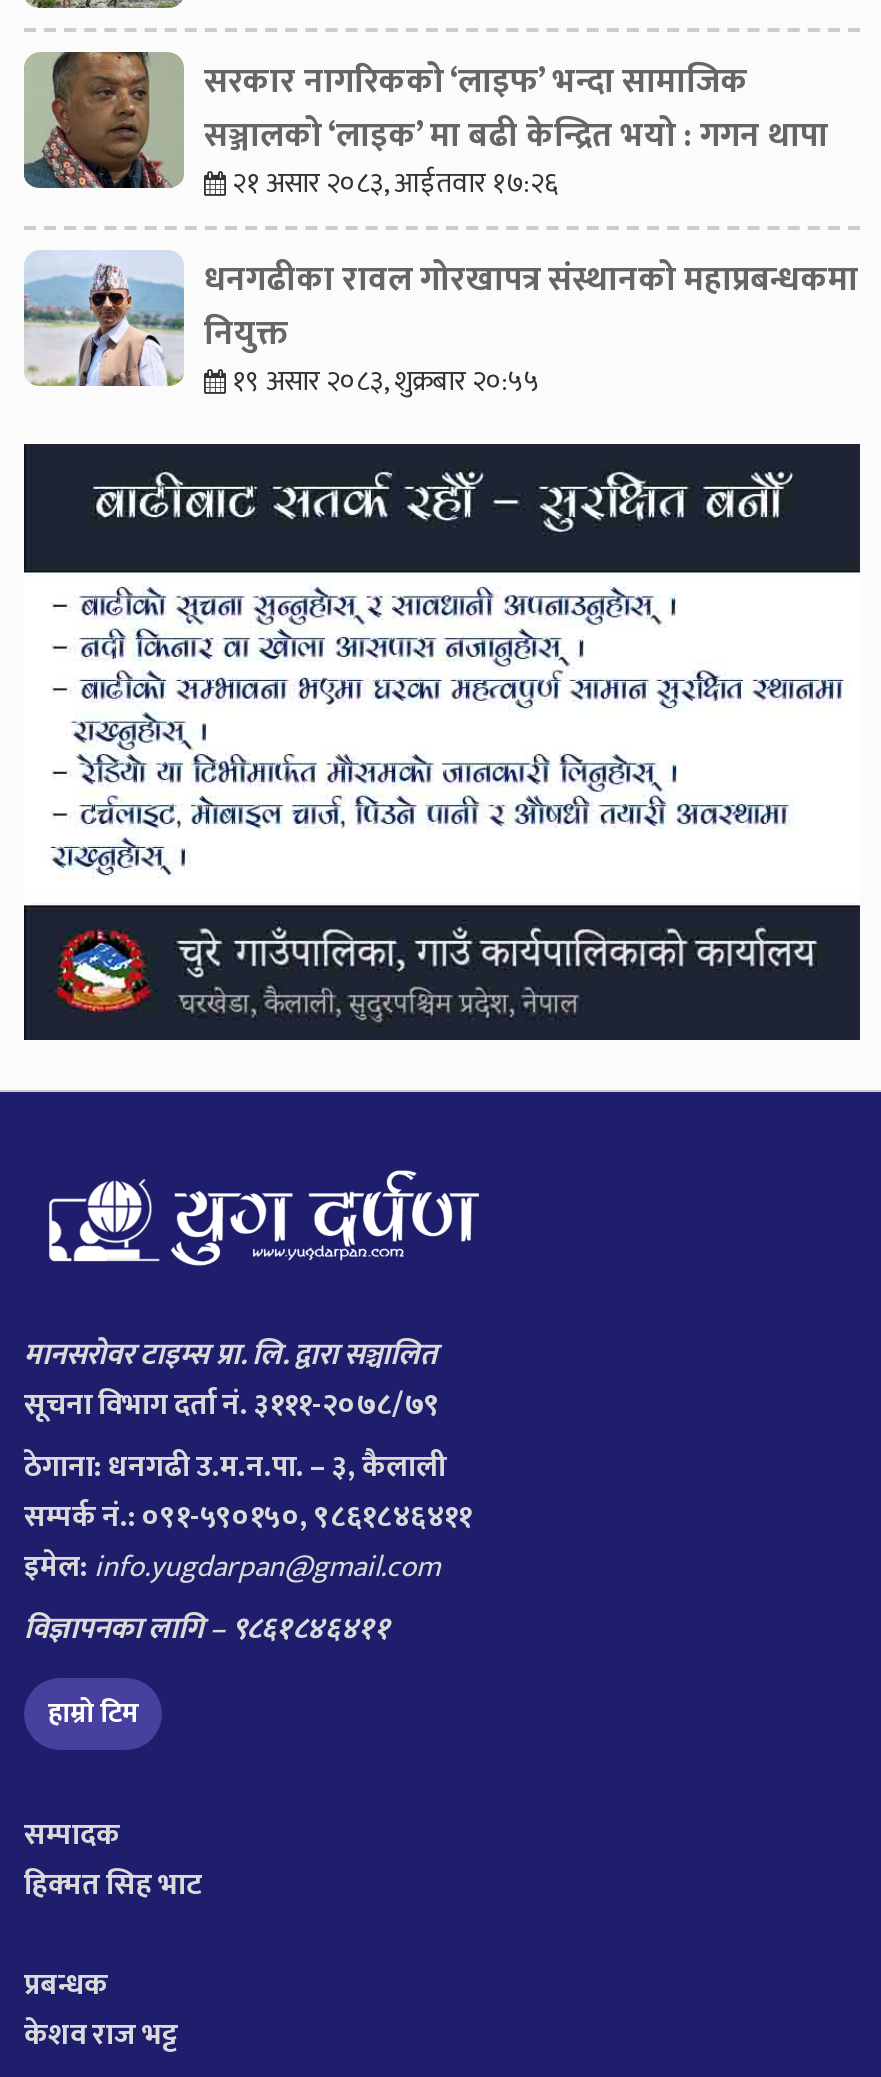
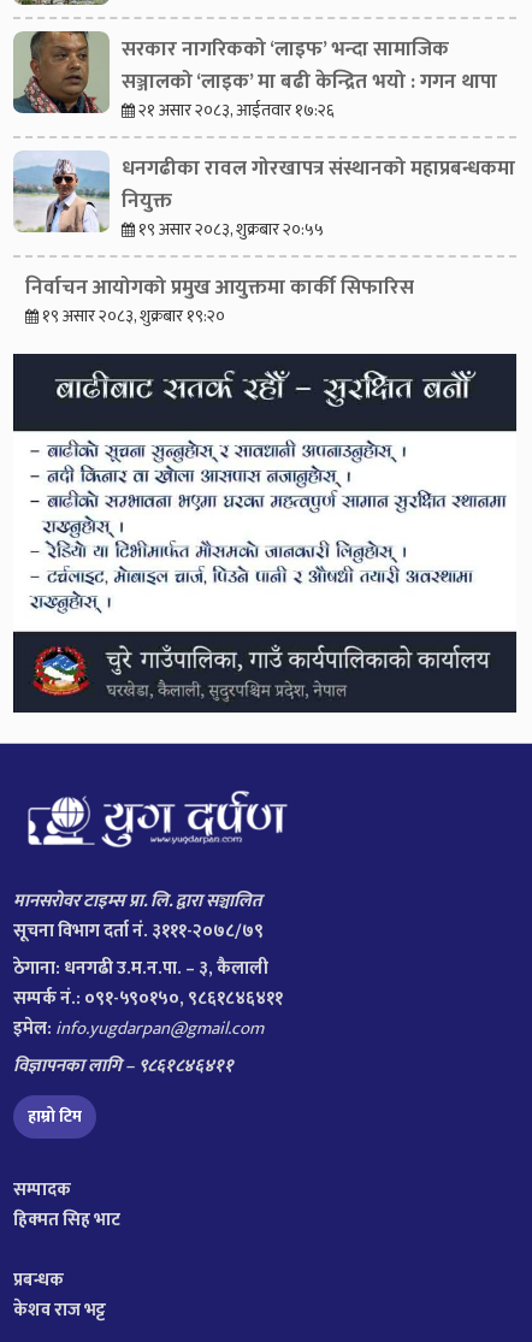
+ निर्वाचन आयोगको प्रमुख आयुक्तमा कार्की सिफारिस
+ १९ असार २०८३, शुक्रबार १९:२०
